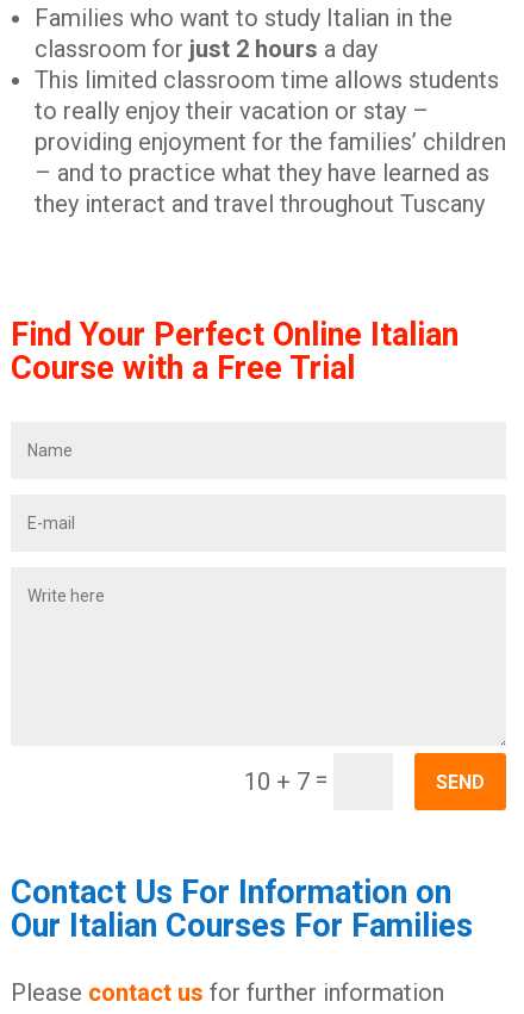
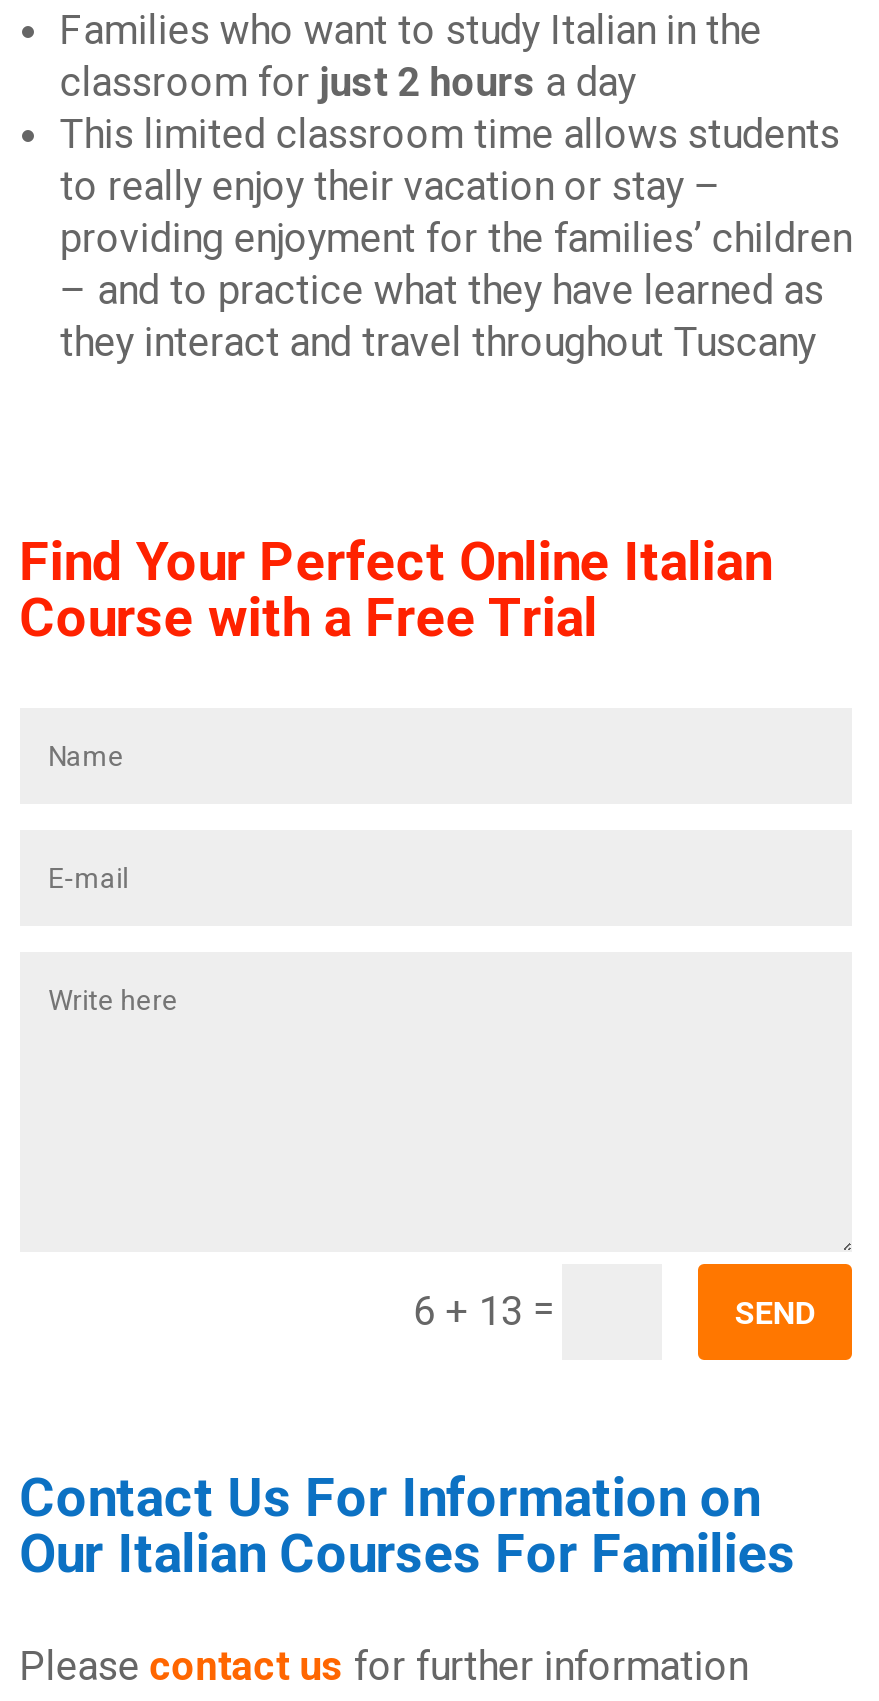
- 10 + 7 =
+ 6 + 13 =
